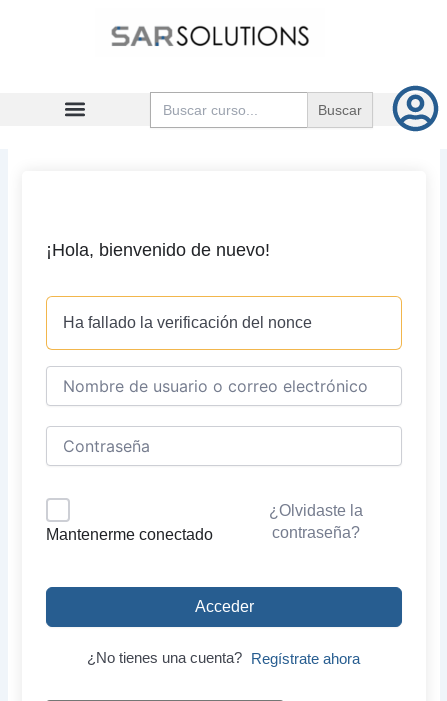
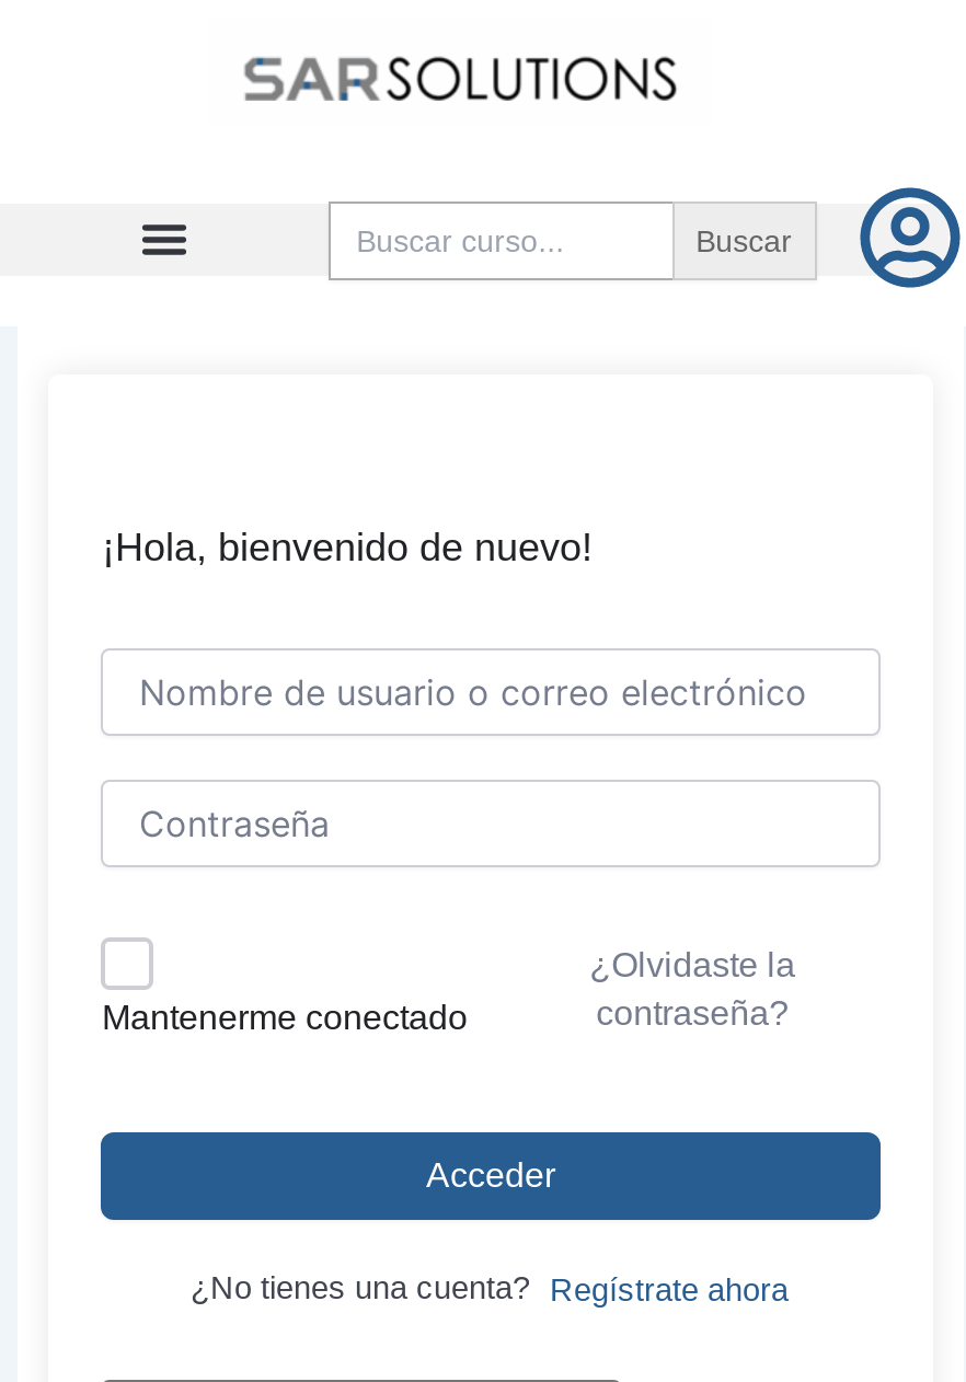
- Ha fallado la verificación del nonce
